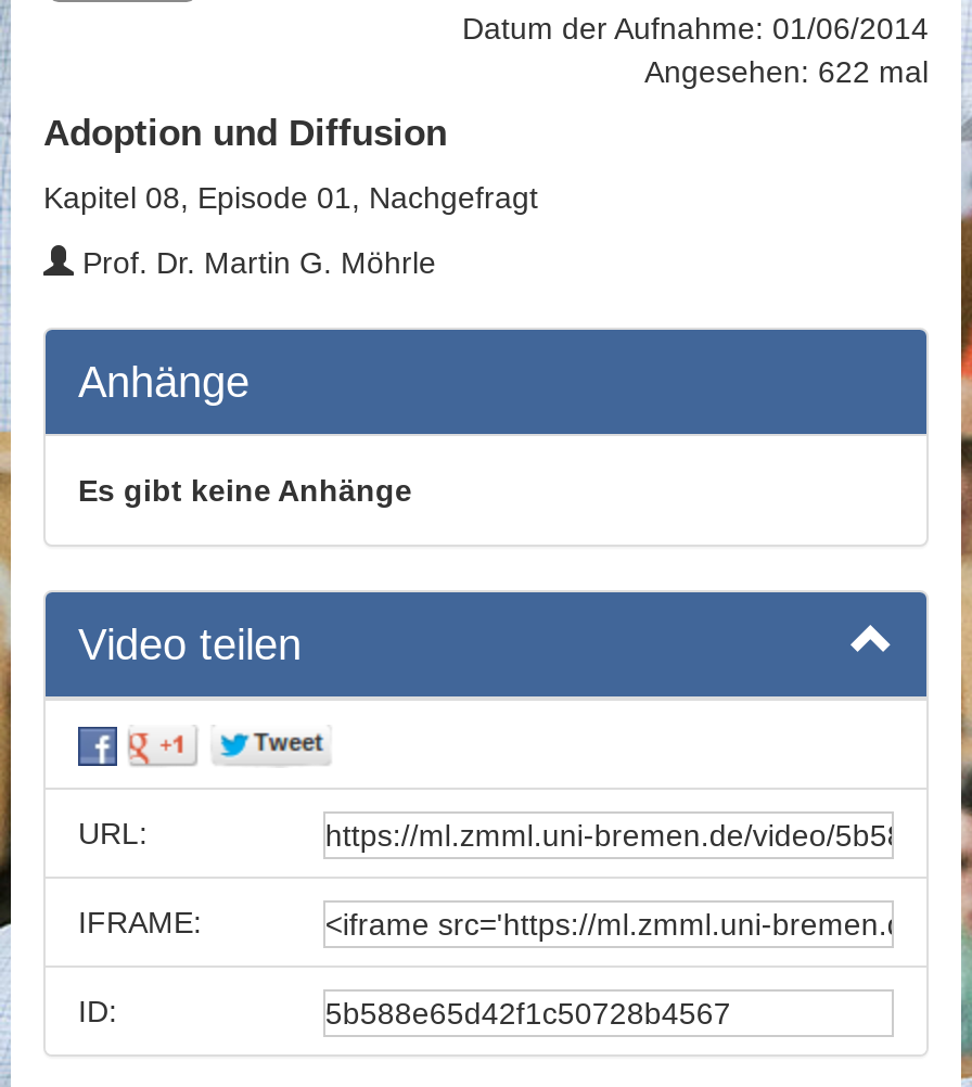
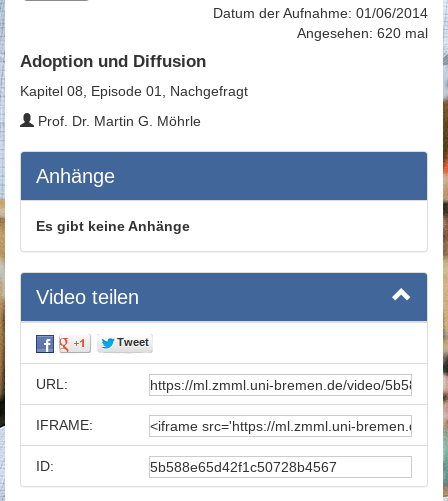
- Angesehen: 622 mal
+ Angesehen: 620 mal
